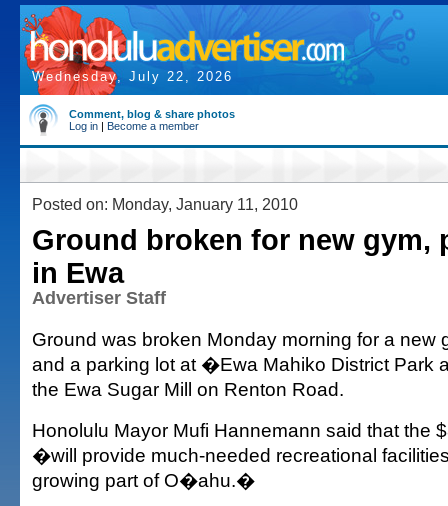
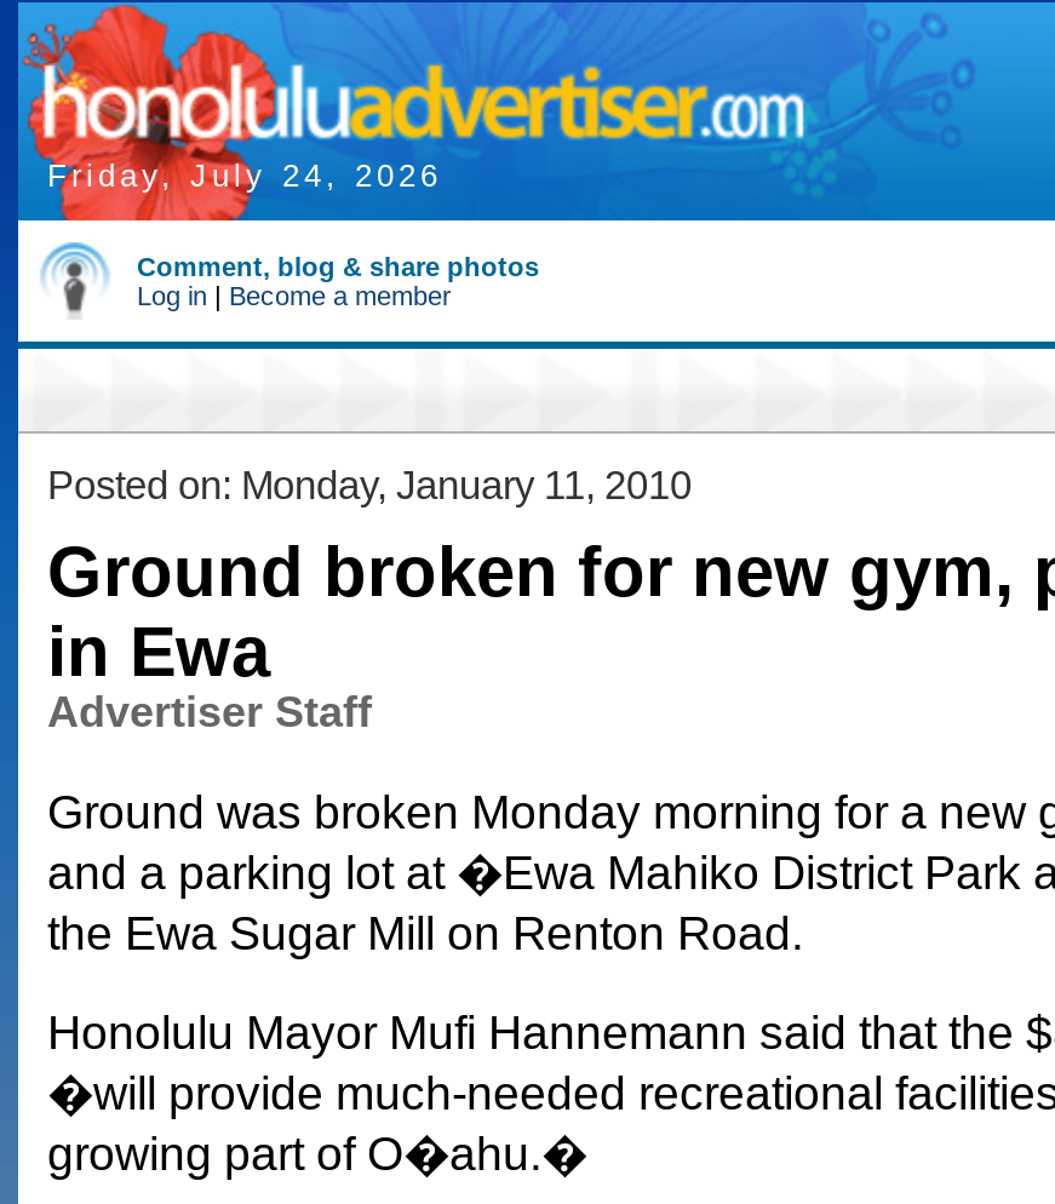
- Wednesday, July 22, 2026
+ Friday, July 24, 2026
